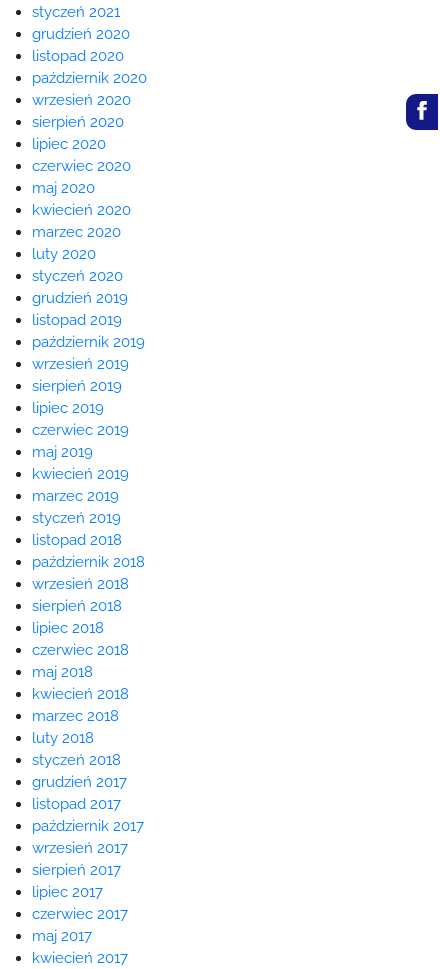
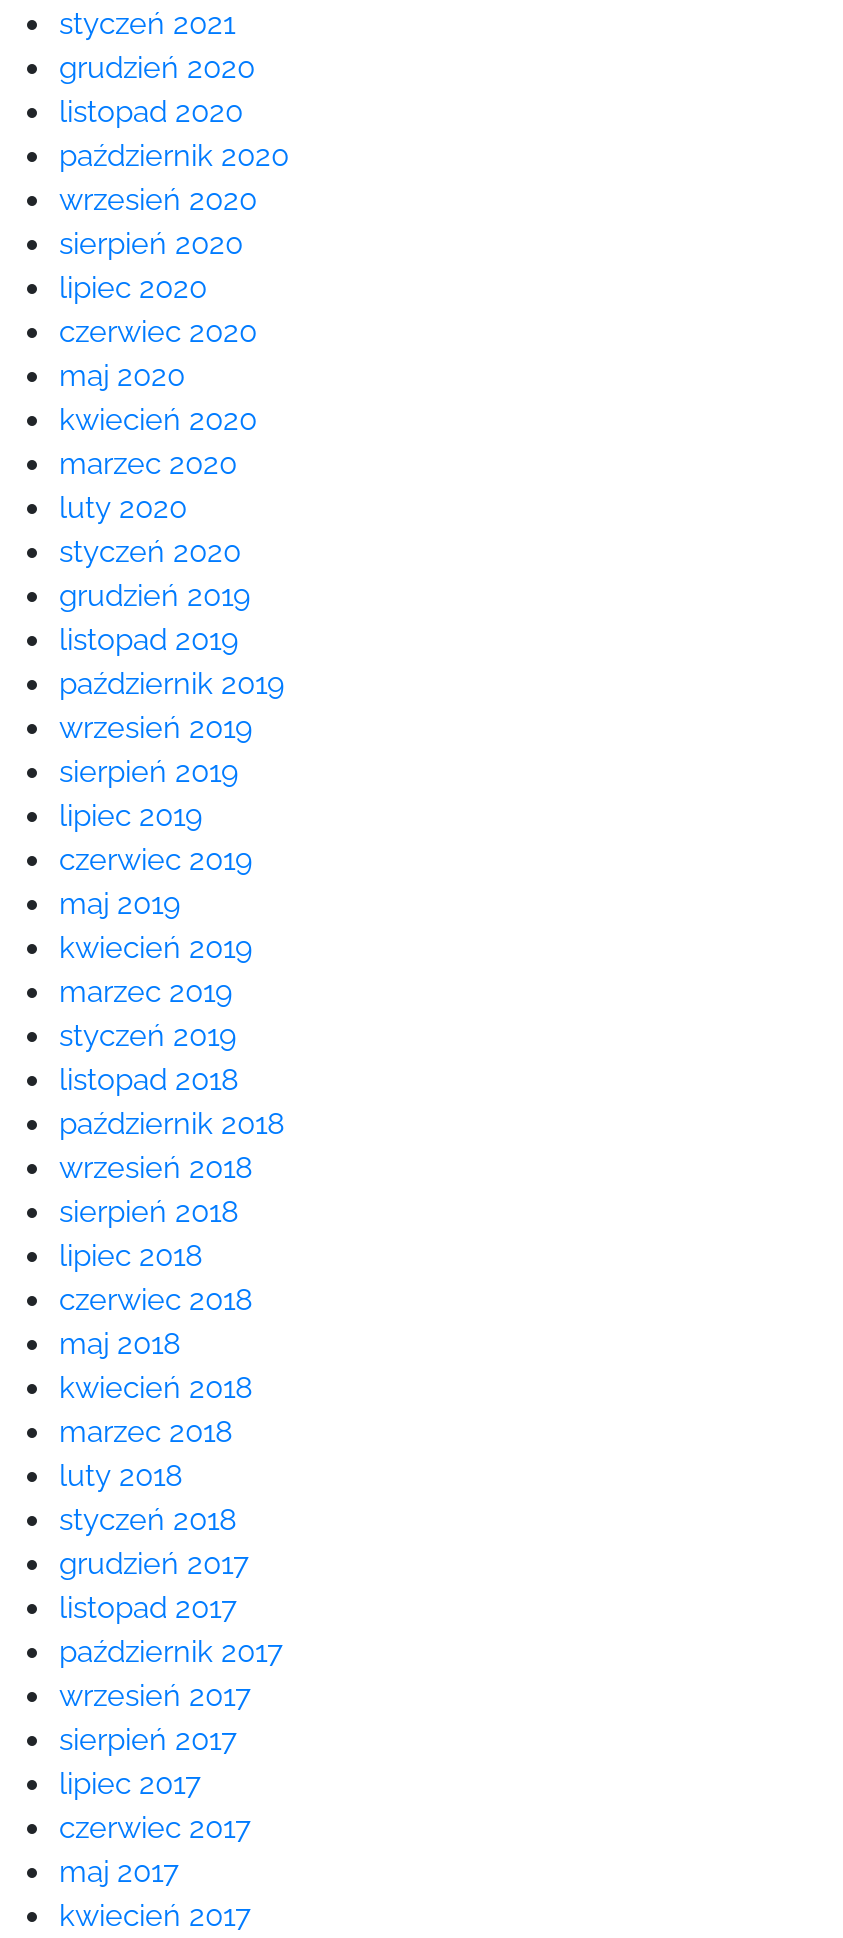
- [image]
